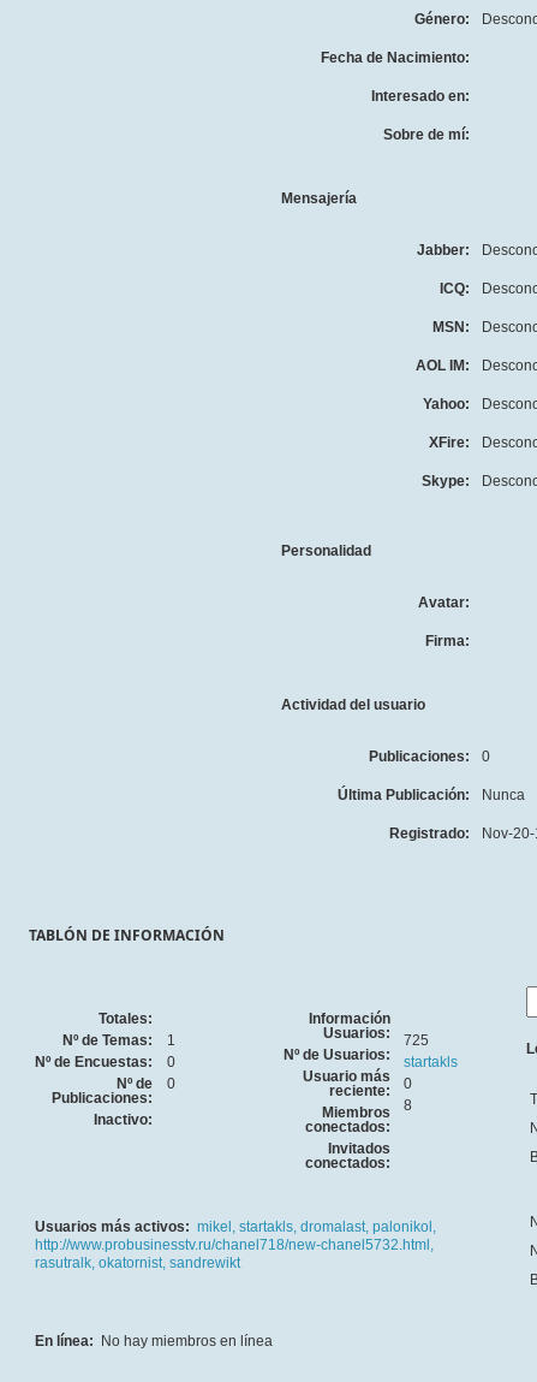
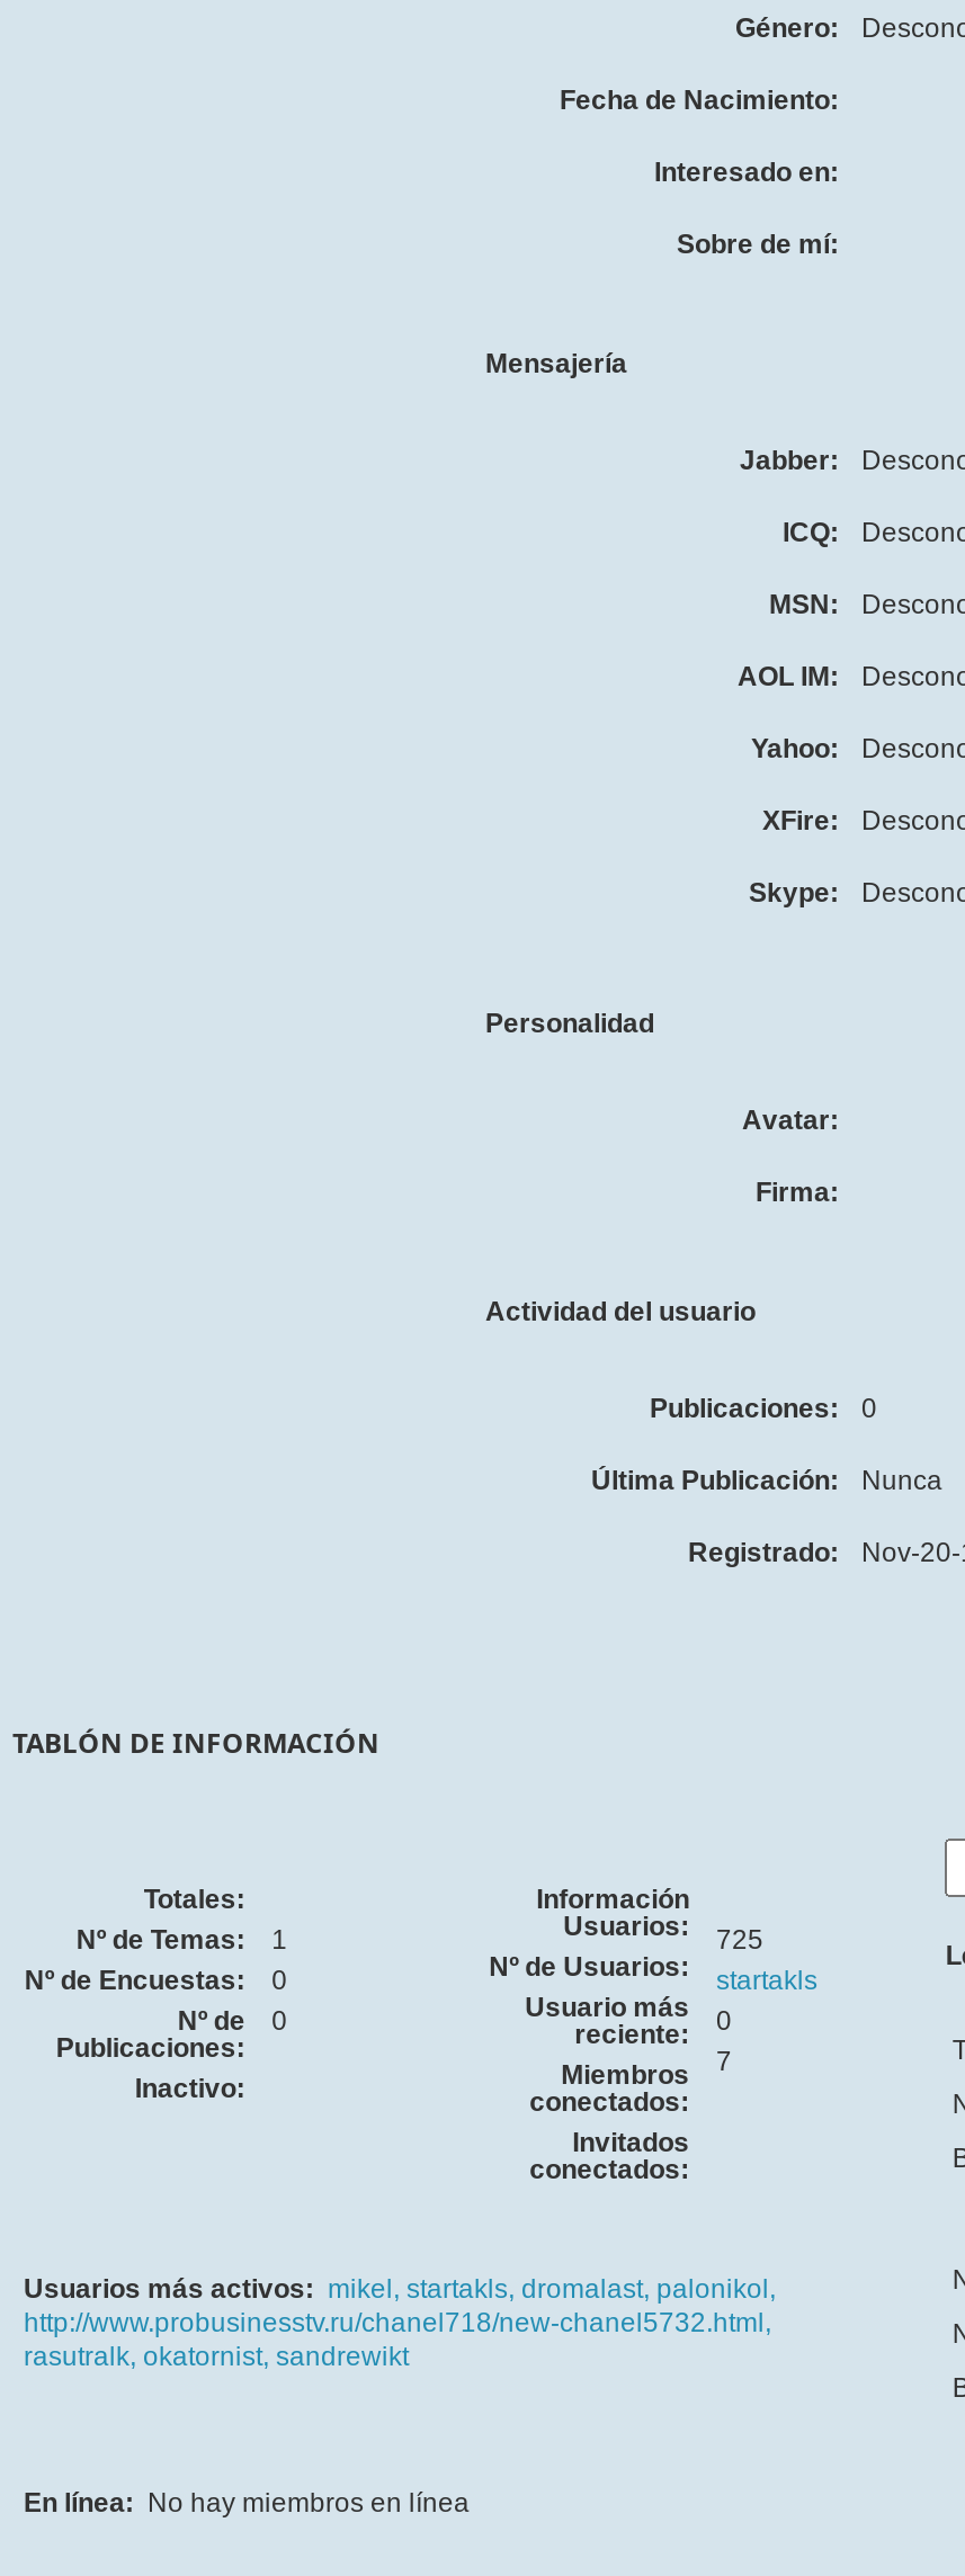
- Miembros 8
+ Miembros 7
